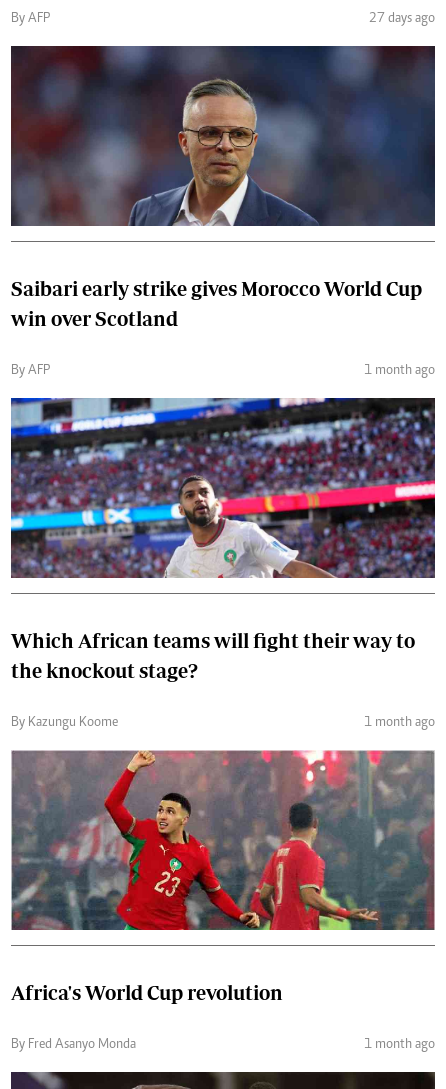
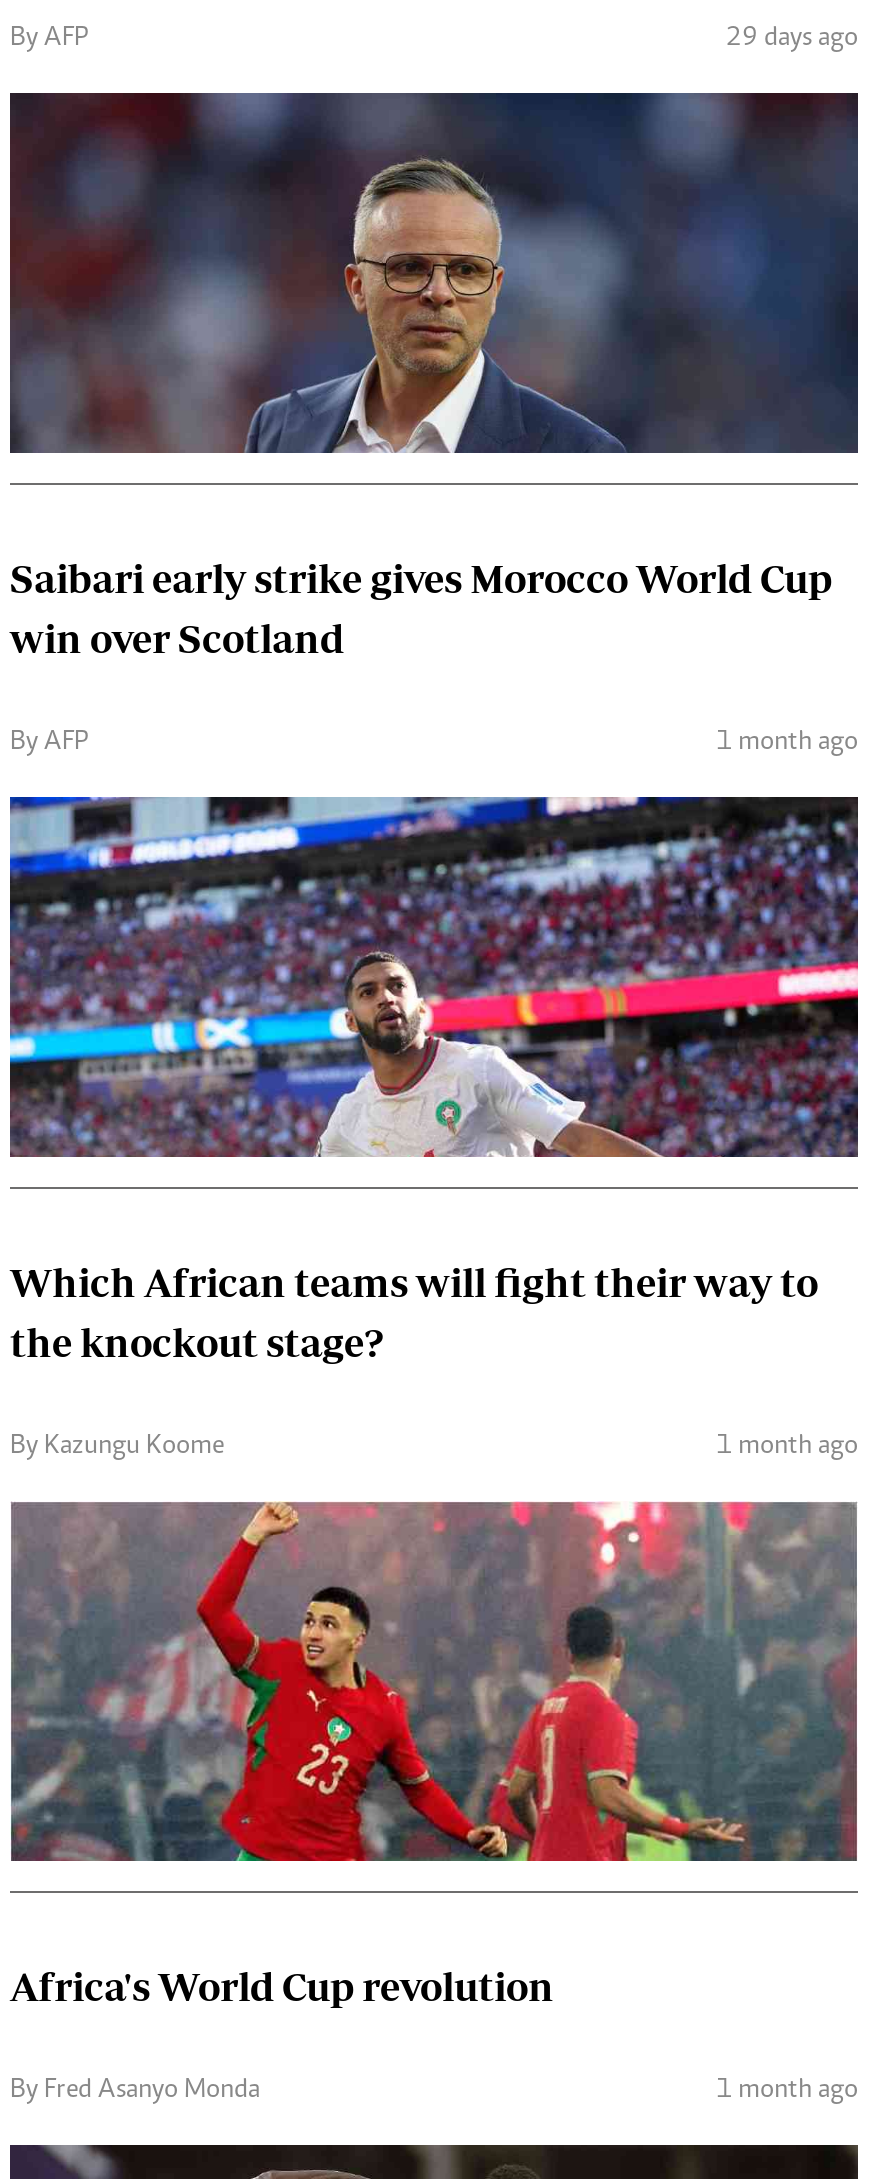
- 27 days ago
+ 29 days ago
